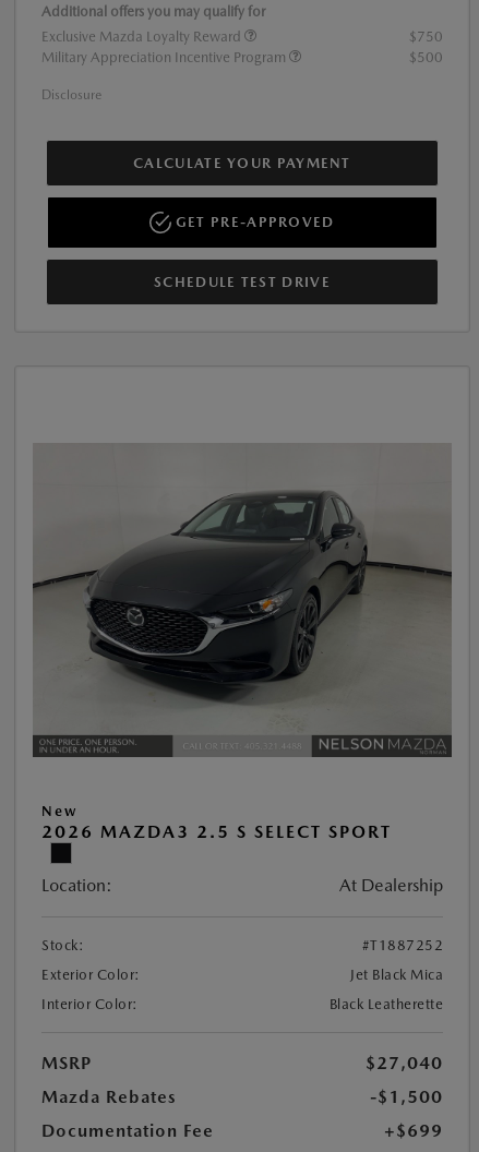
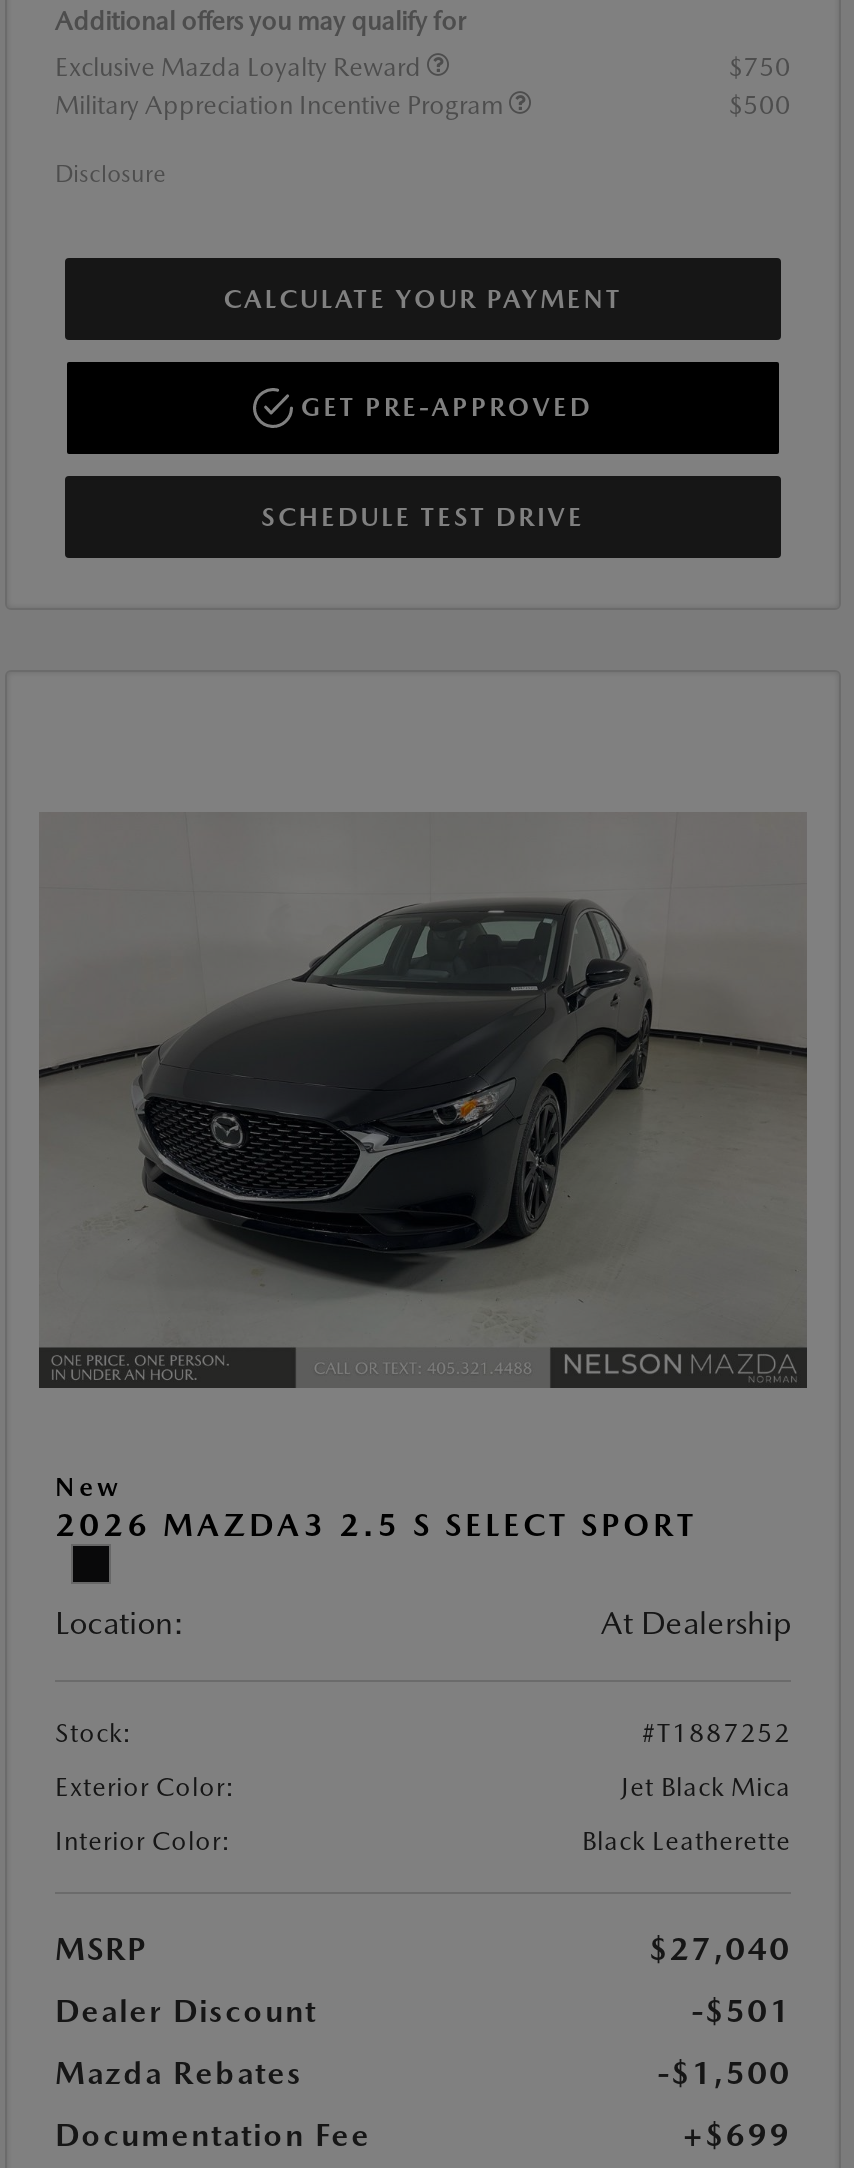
+ Dealer Discount
+ -$501
